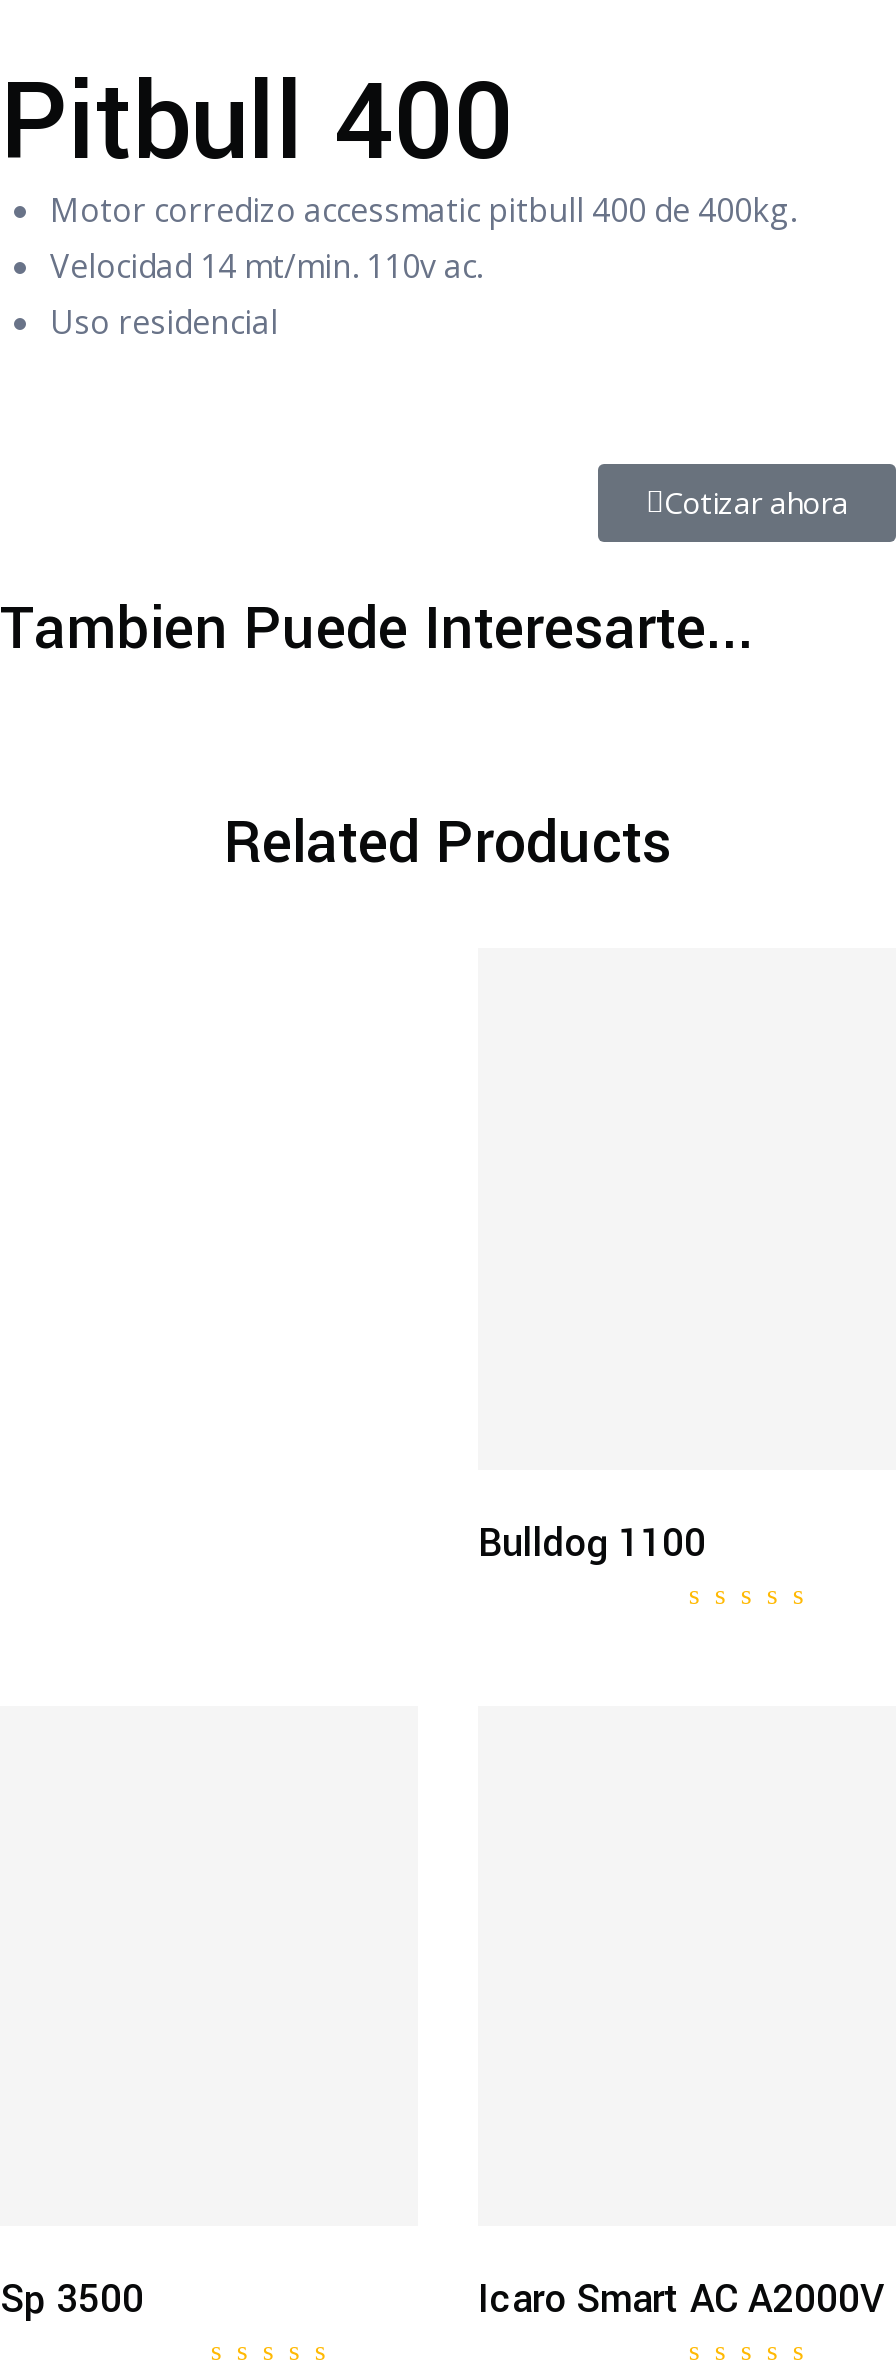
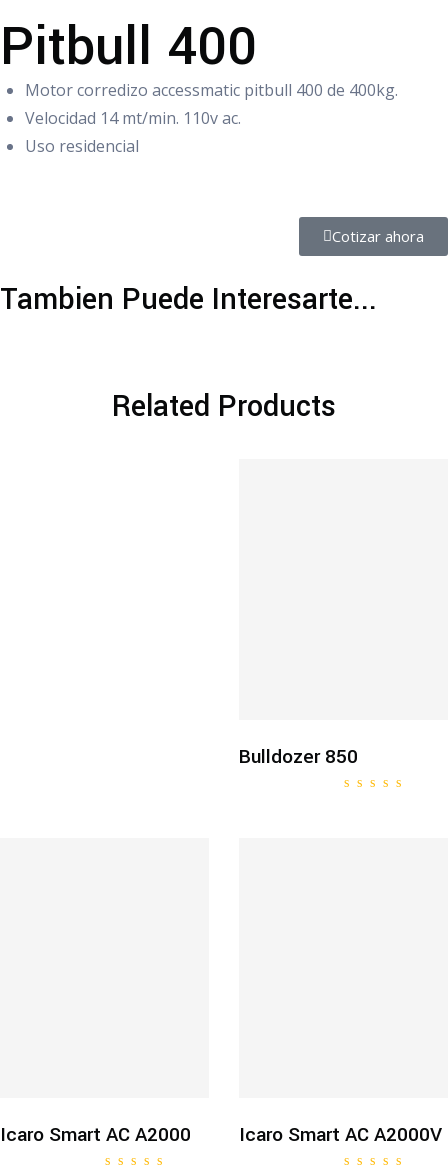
- Bulldog 1100
+ Bulldozer 850

- Sp 3500
+ Icaro Smart AC A2000
